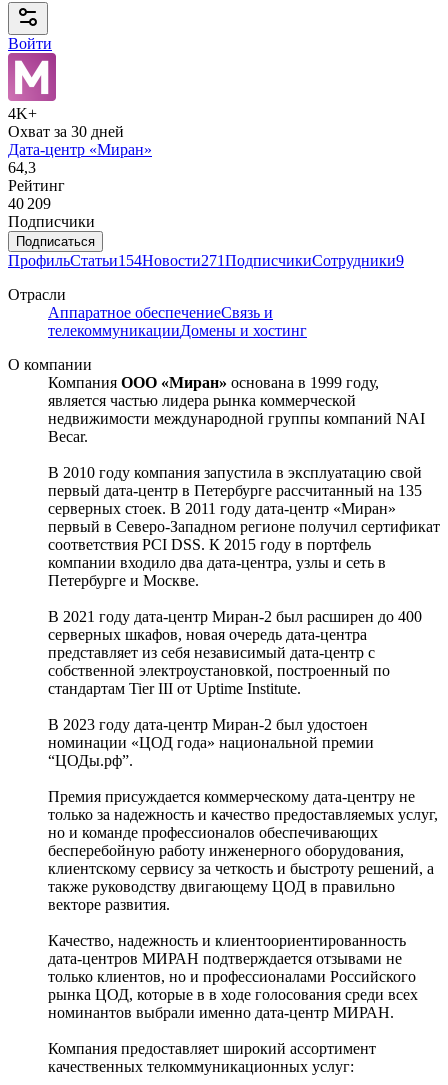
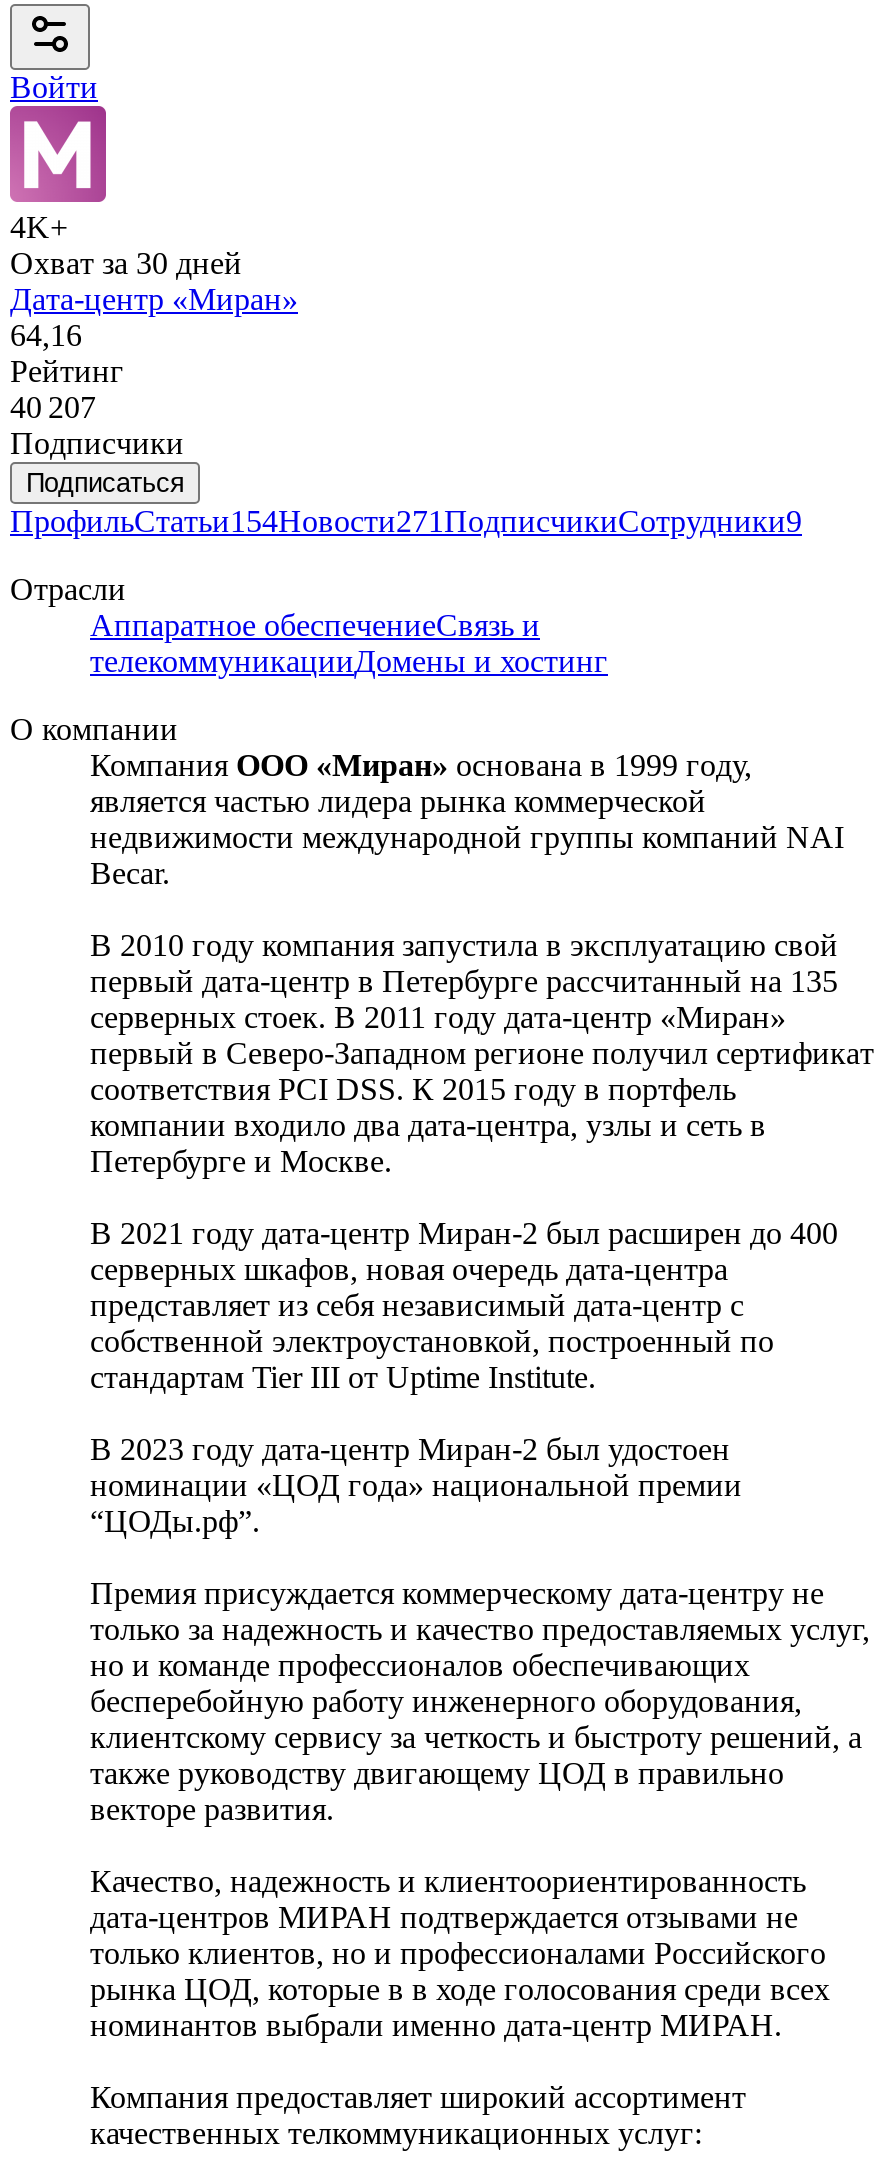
- 64,3
+ 64,16

- 40 209
+ 40 207
